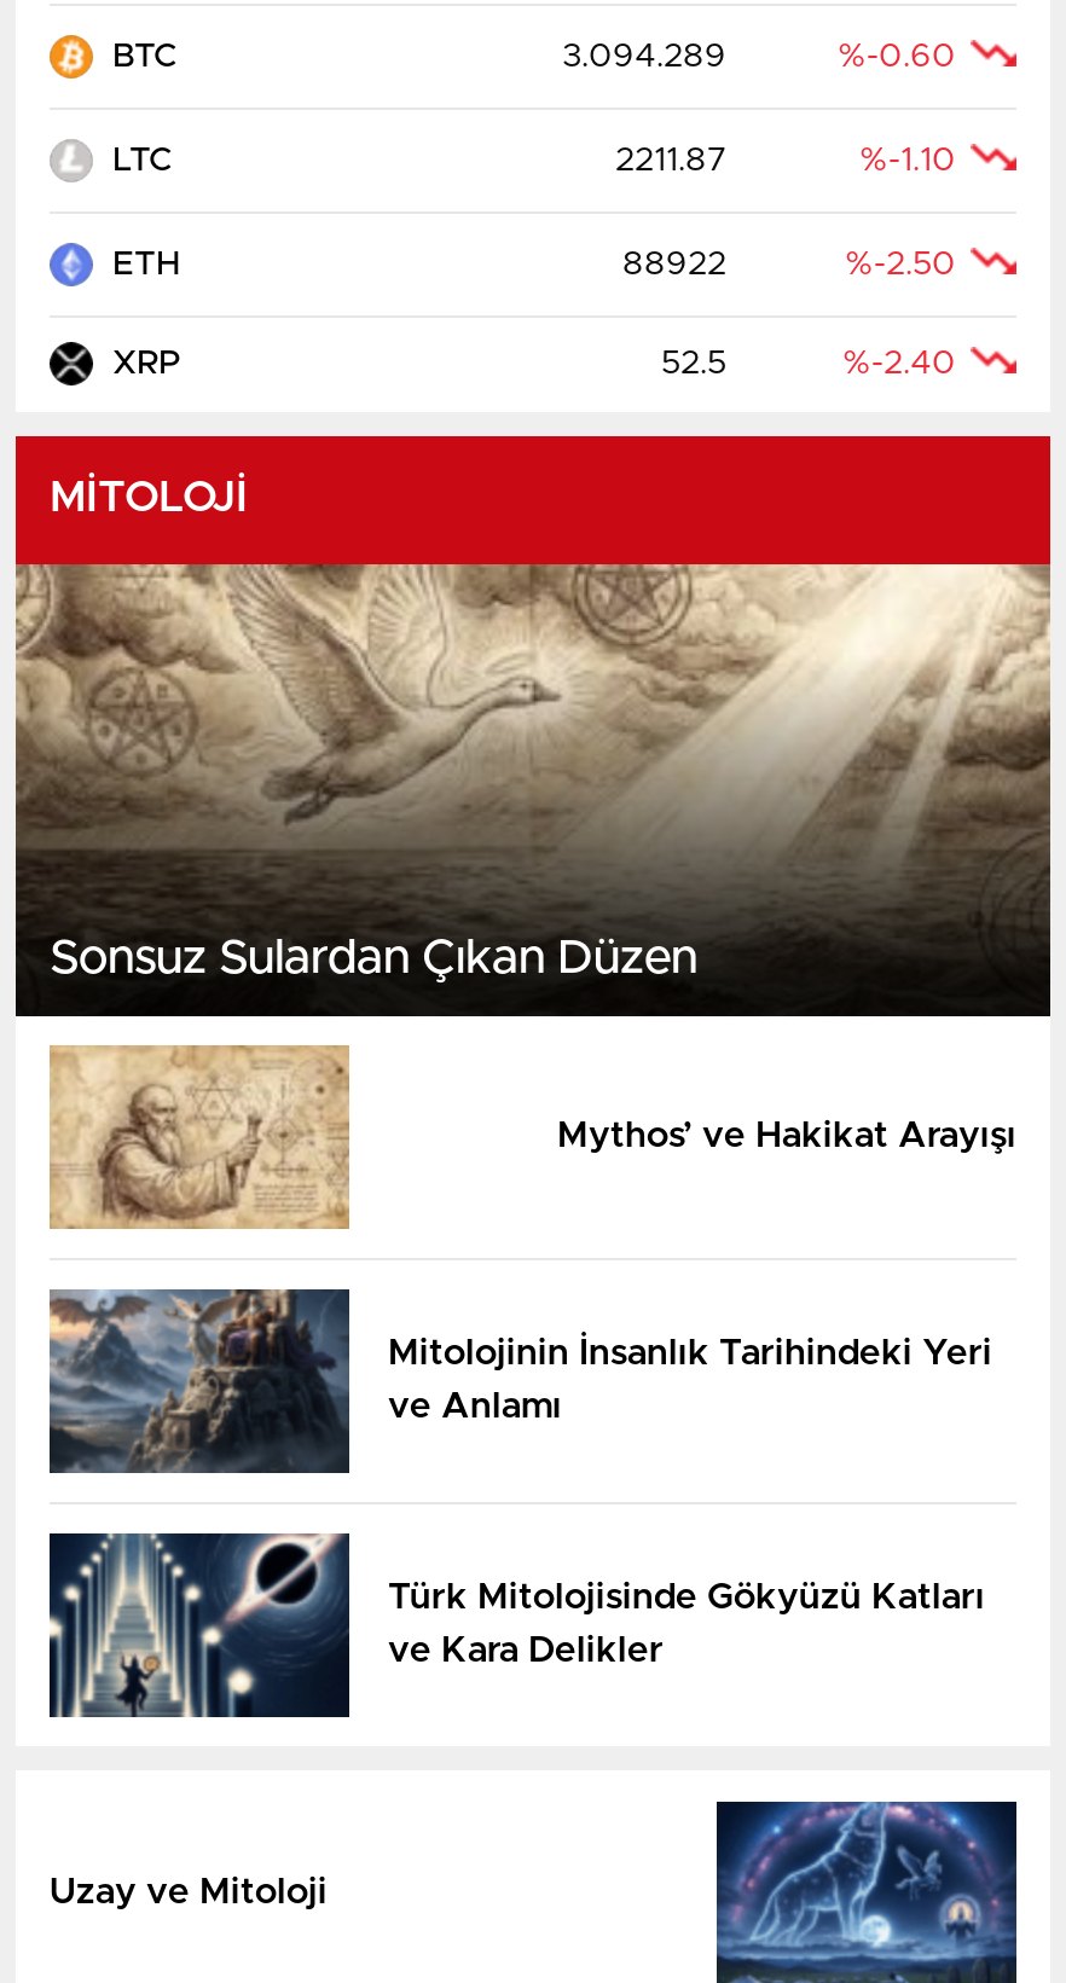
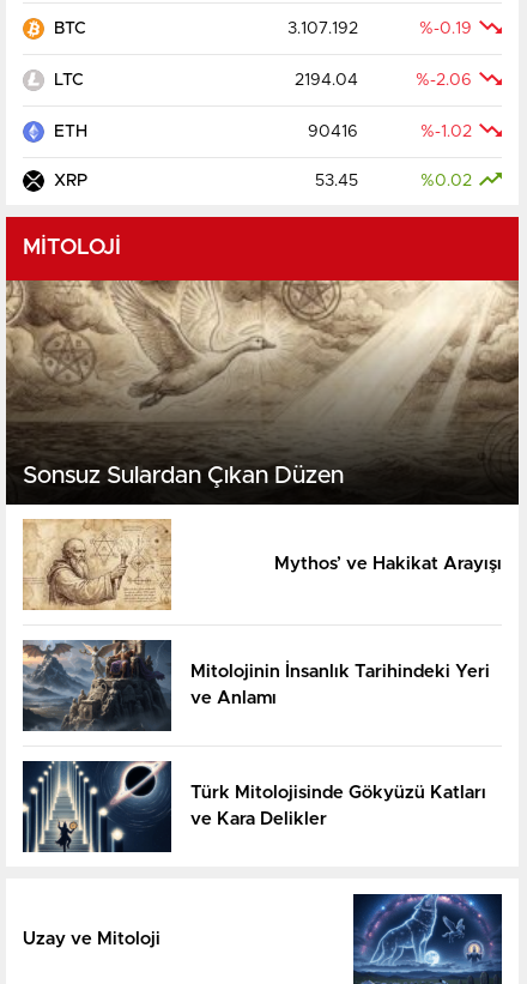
- 3.094.289
+ 3.107.192

- %-0.60
+ %-0.19

- 2211.87
+ 2194.04

- %-1.10
+ %-2.06

- 88922
+ 90416

- %-2.50
+ %-1.02

- 52.5
+ 53.45

- %-2.40
+ %0.02
